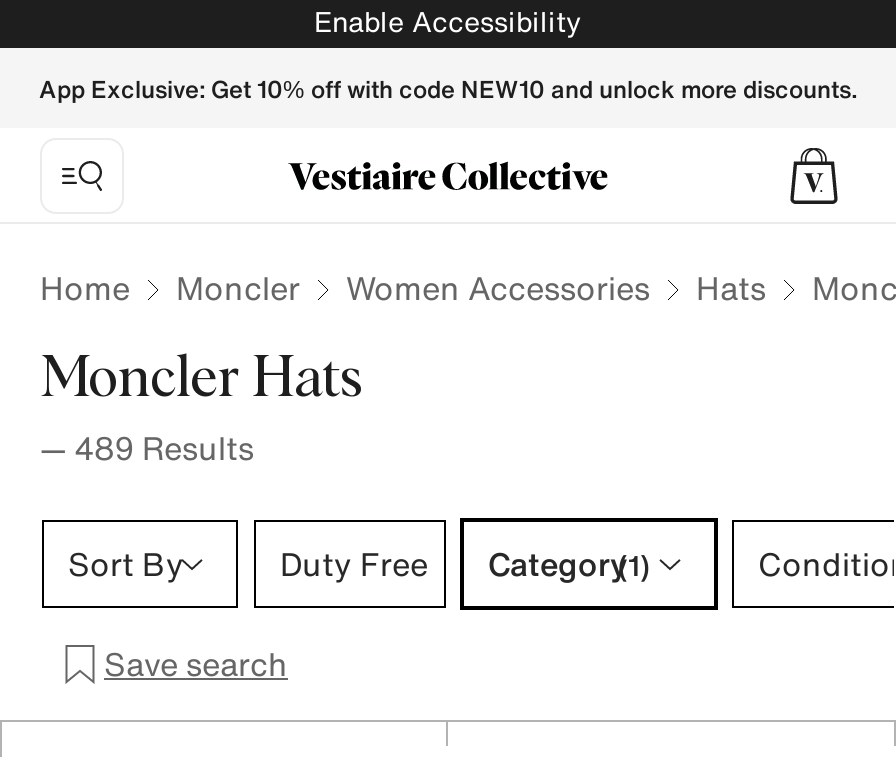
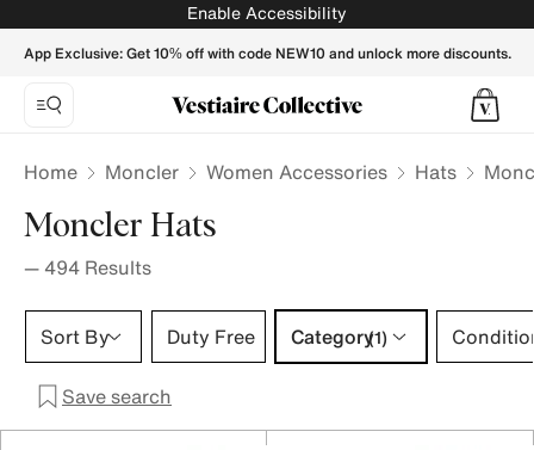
- — 489 Results
+ — 494 Results
